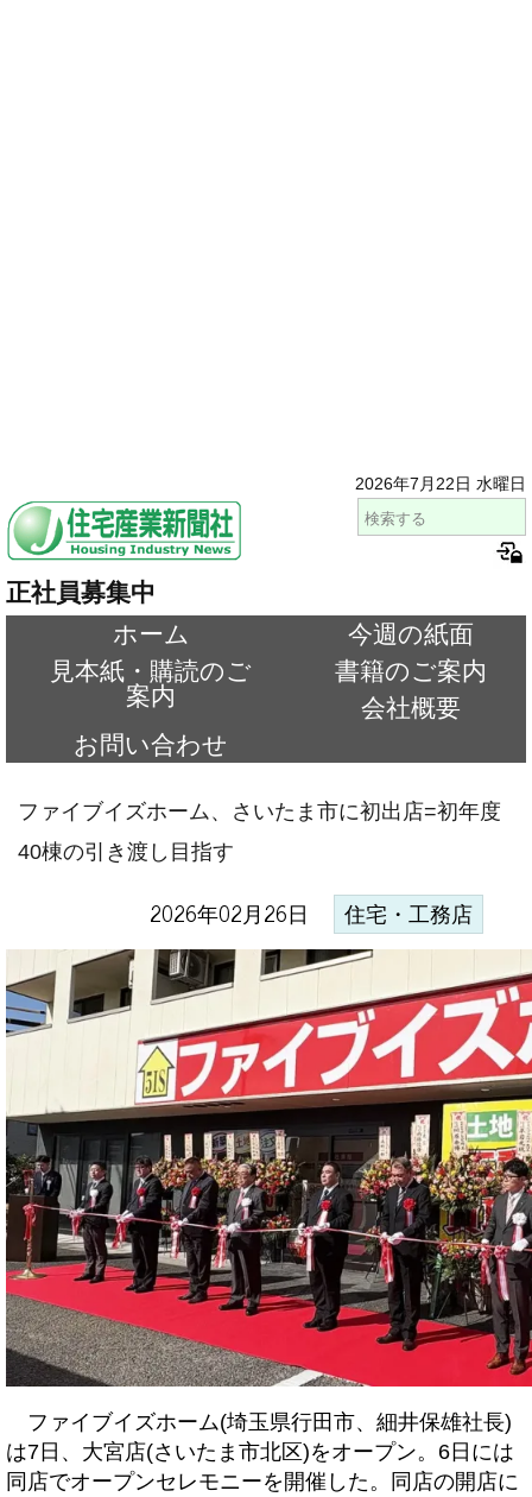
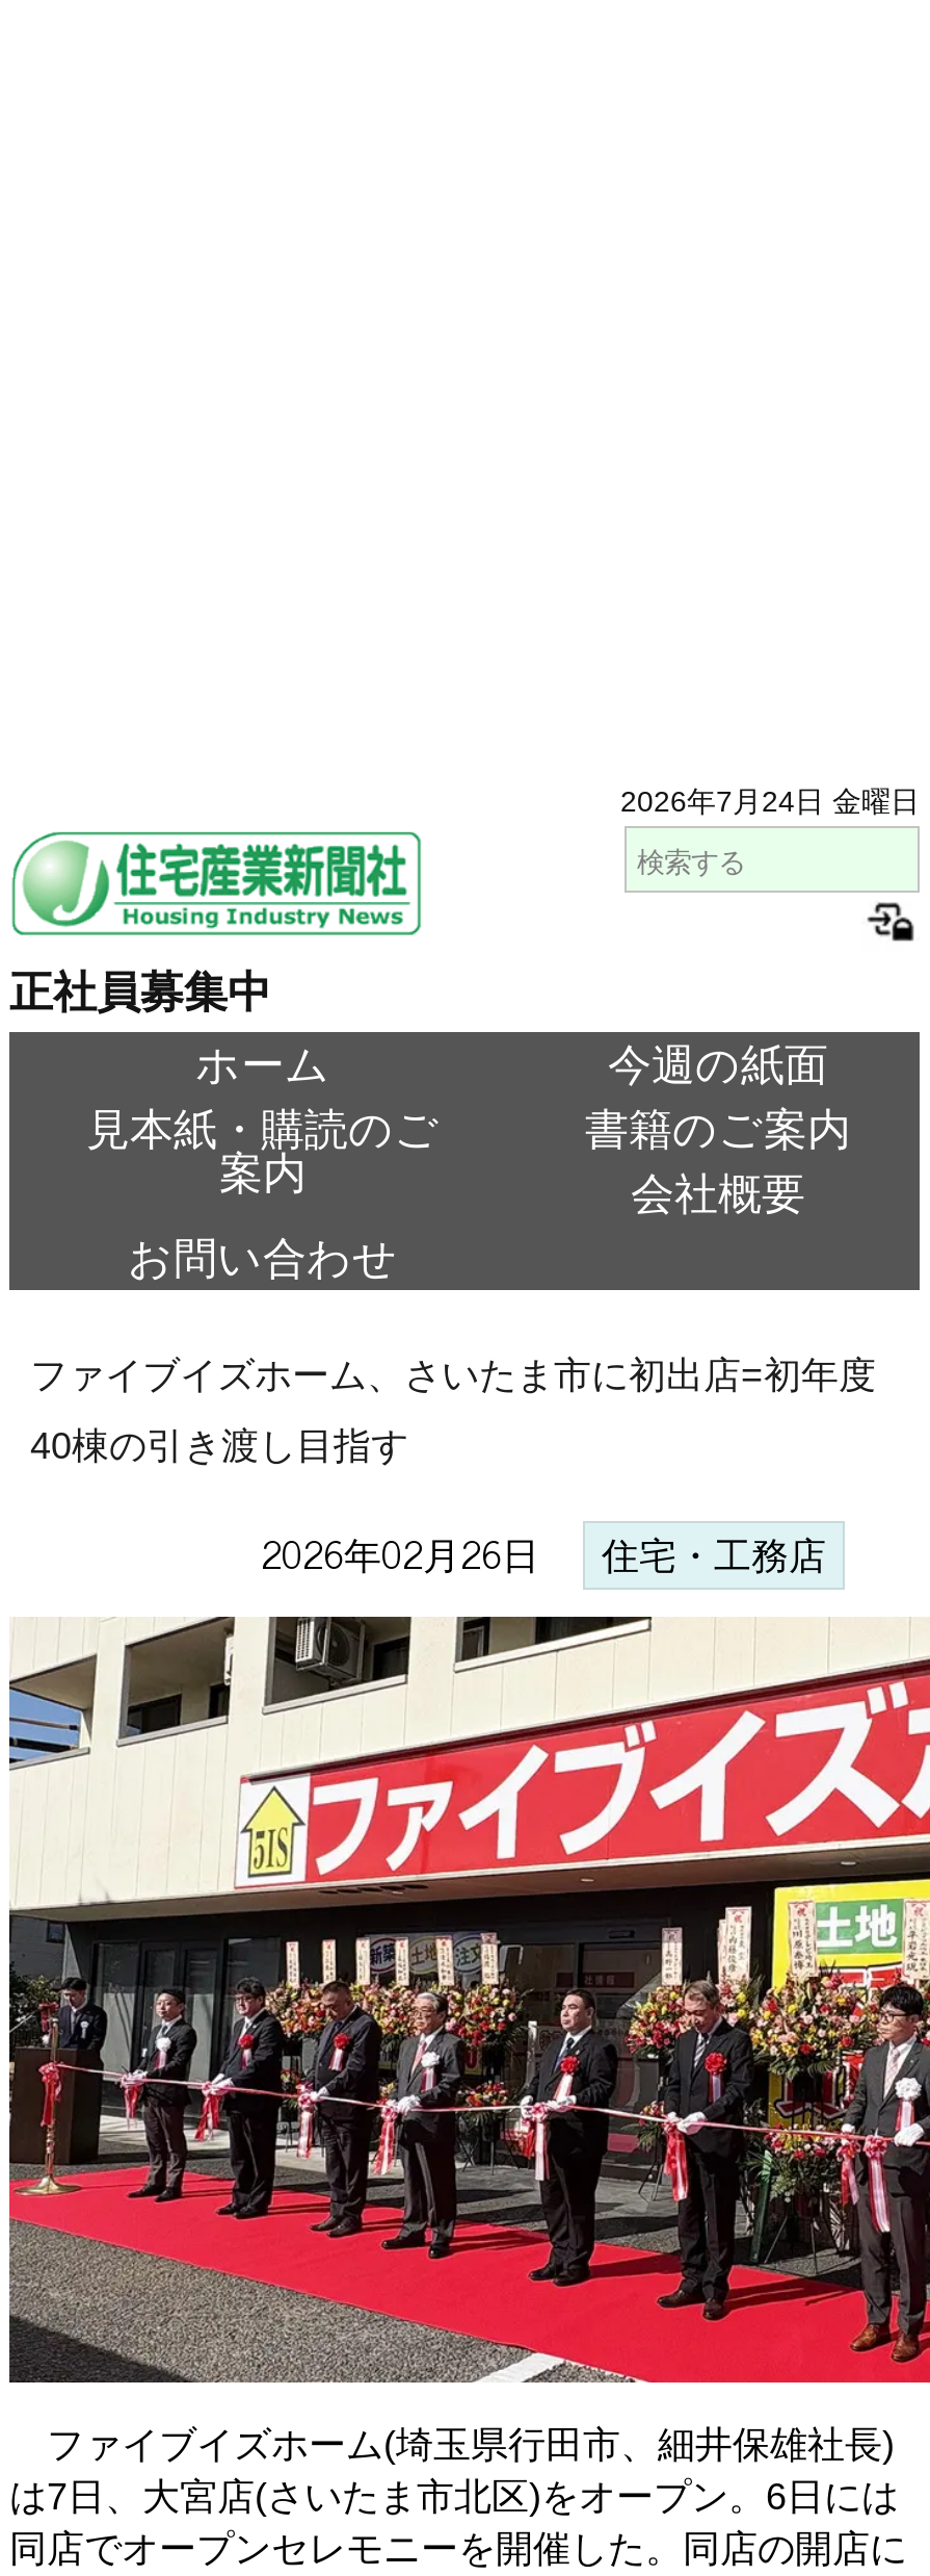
- 2026年7月22日 水曜日
+ 2026年7月24日 金曜日
